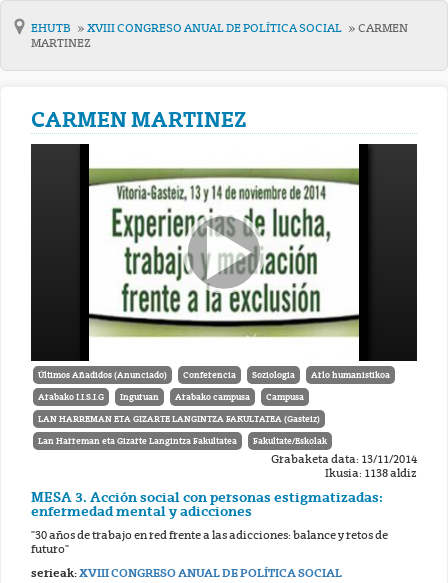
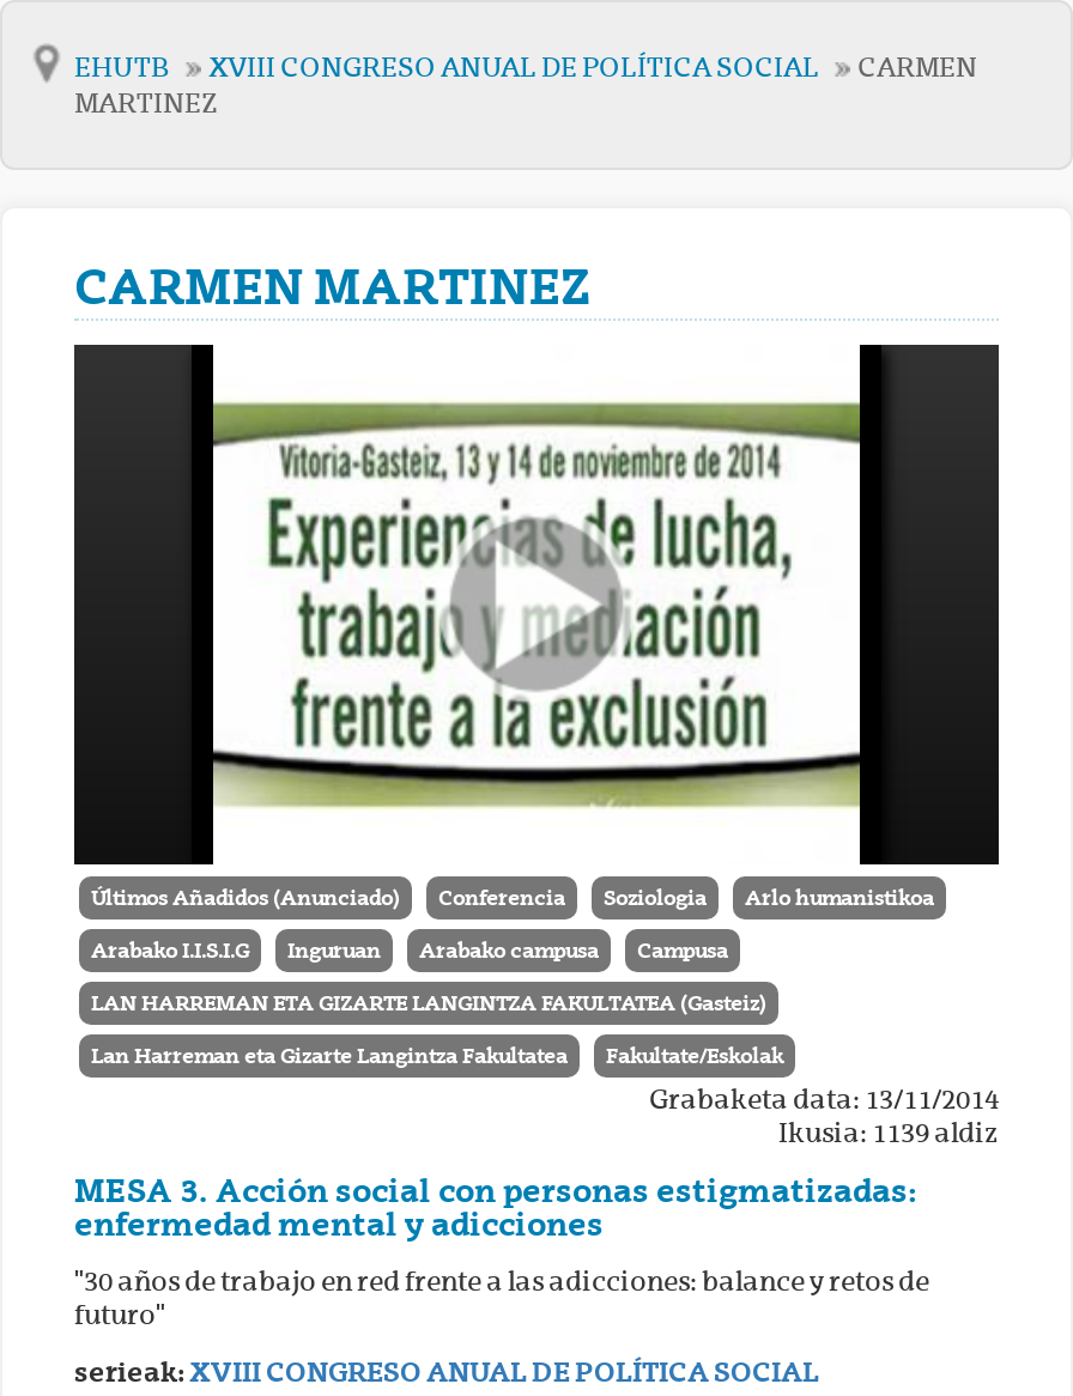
- Ikusia: 1138 aldiz
+ Ikusia: 1139 aldiz
